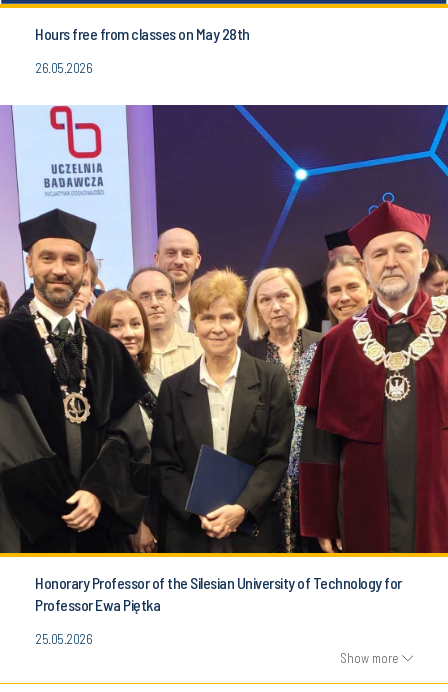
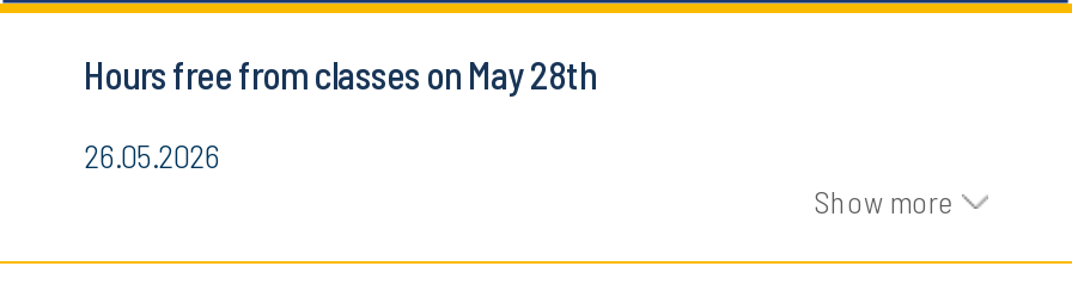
- [image]
- Honorary Professor of the Silesian University of Technology for
- Professor Ewa Piętka
- 25.05.2026
